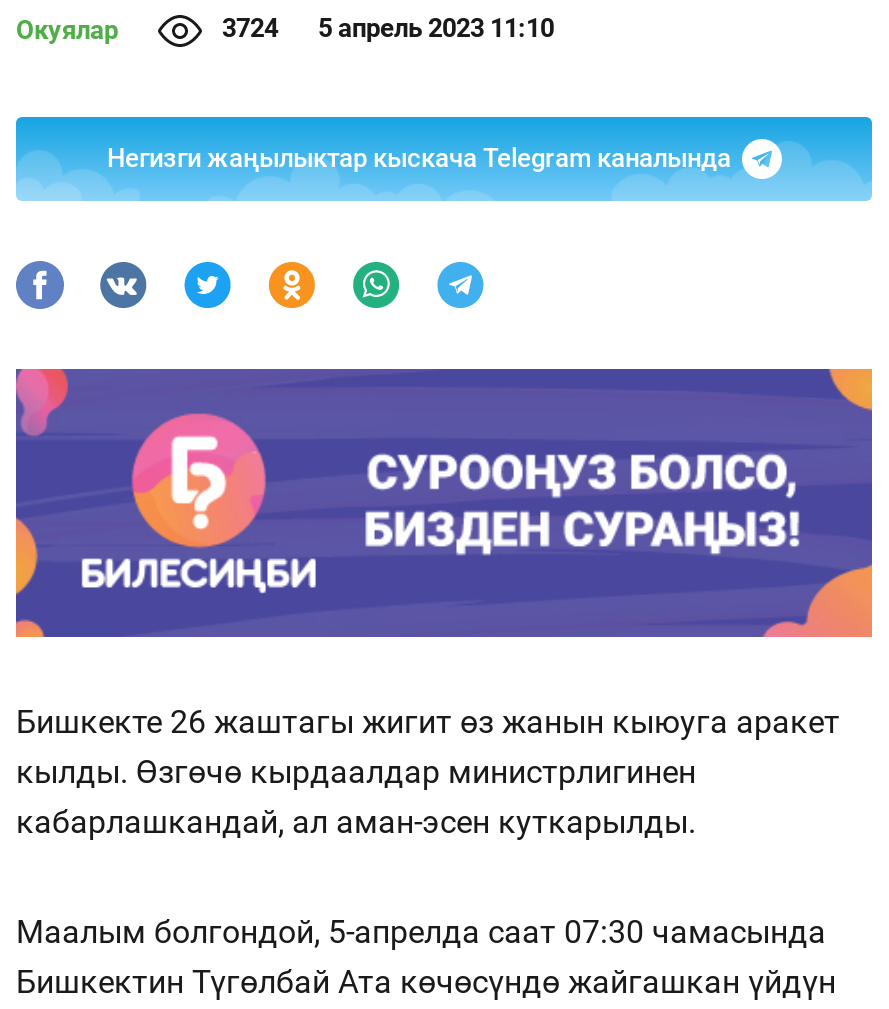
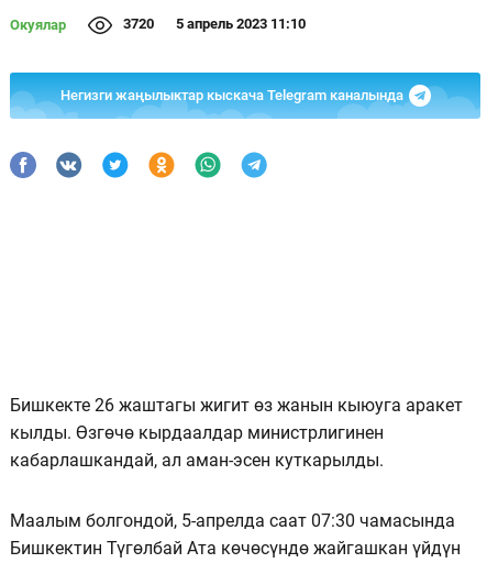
- 3724 5 апрель 2023 11:10
+ 3720 5 апрель 2023 11:10

- [image]
